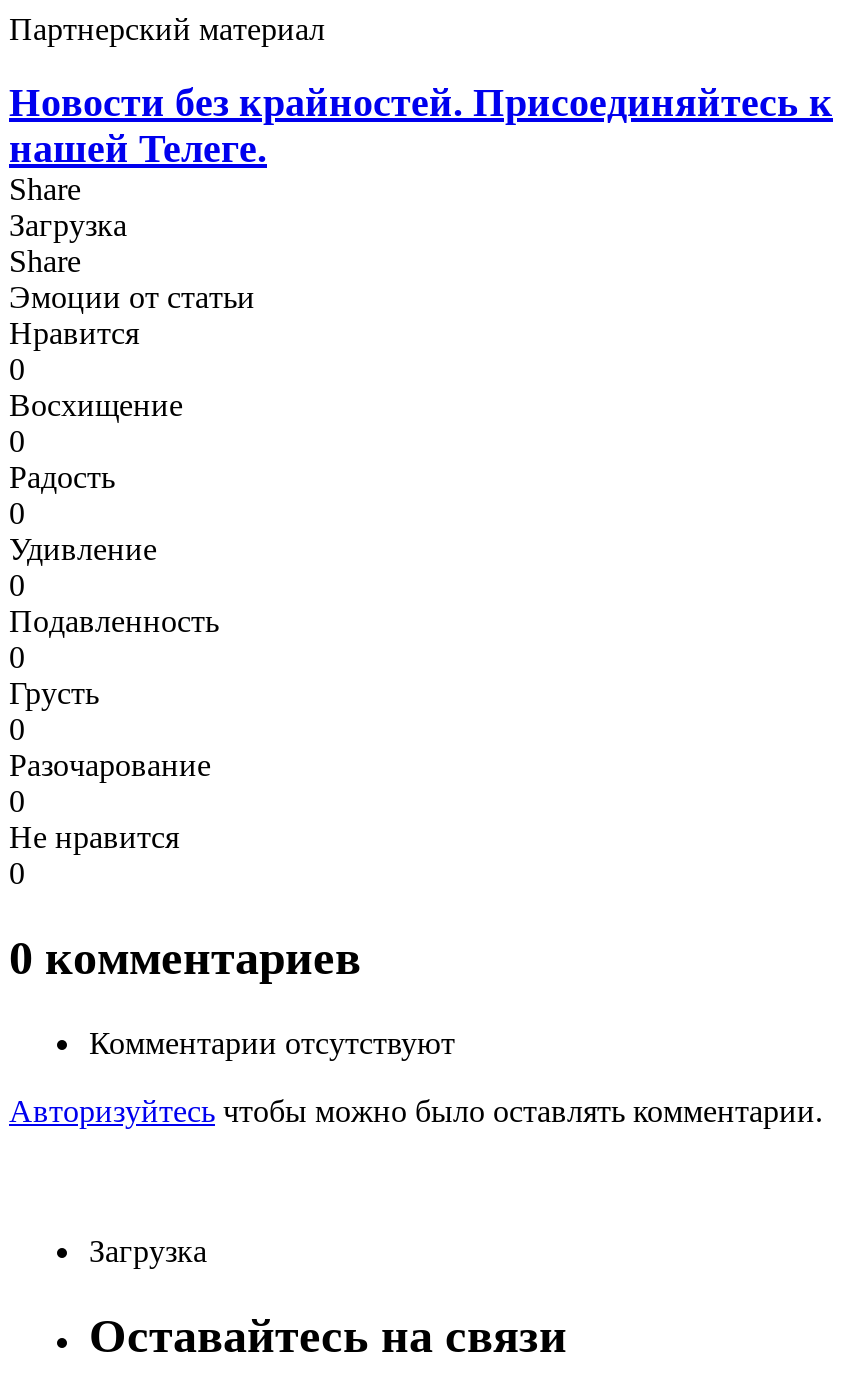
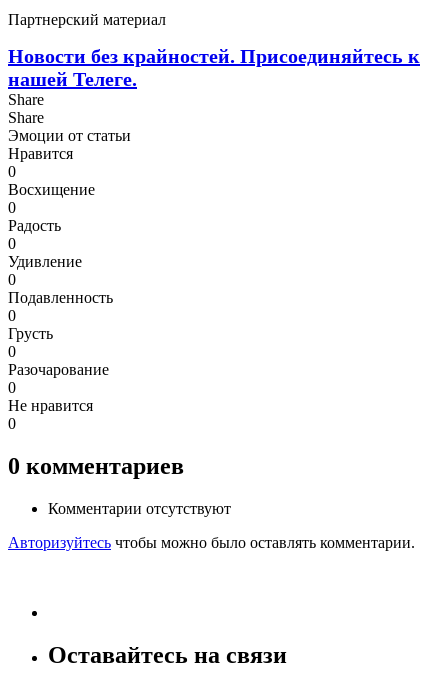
- Загрузка

- Загрузка
